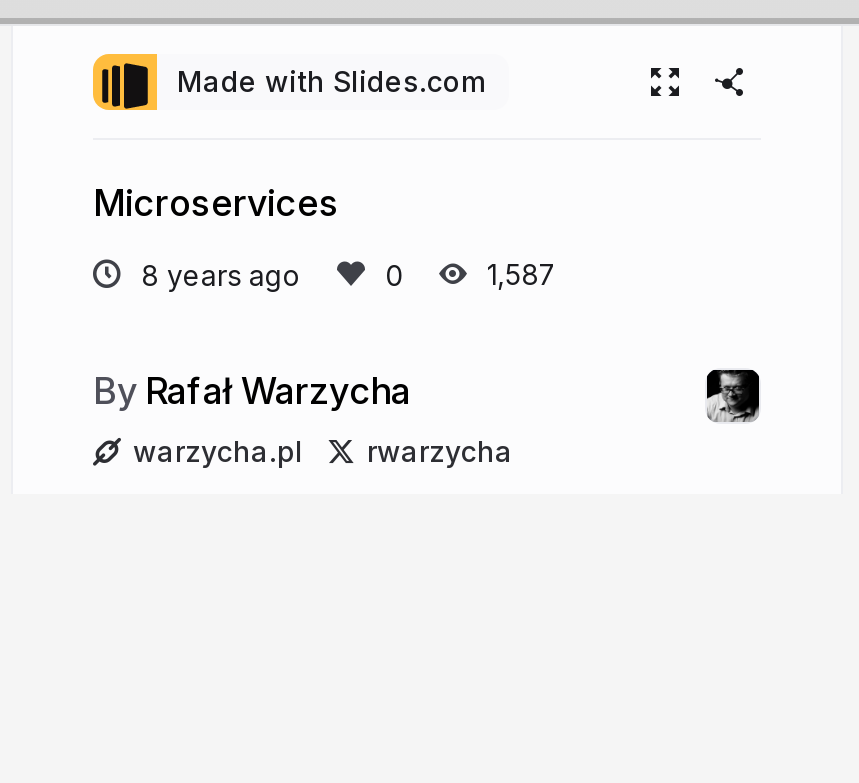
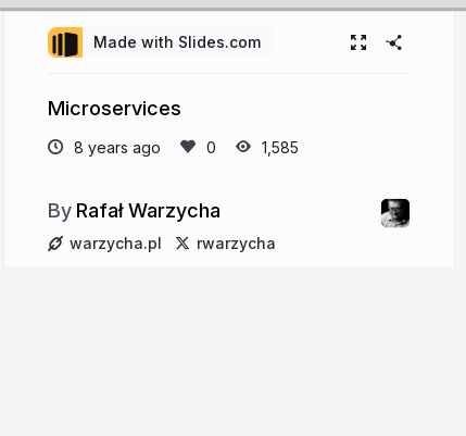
- 1,587
+ 1,585
